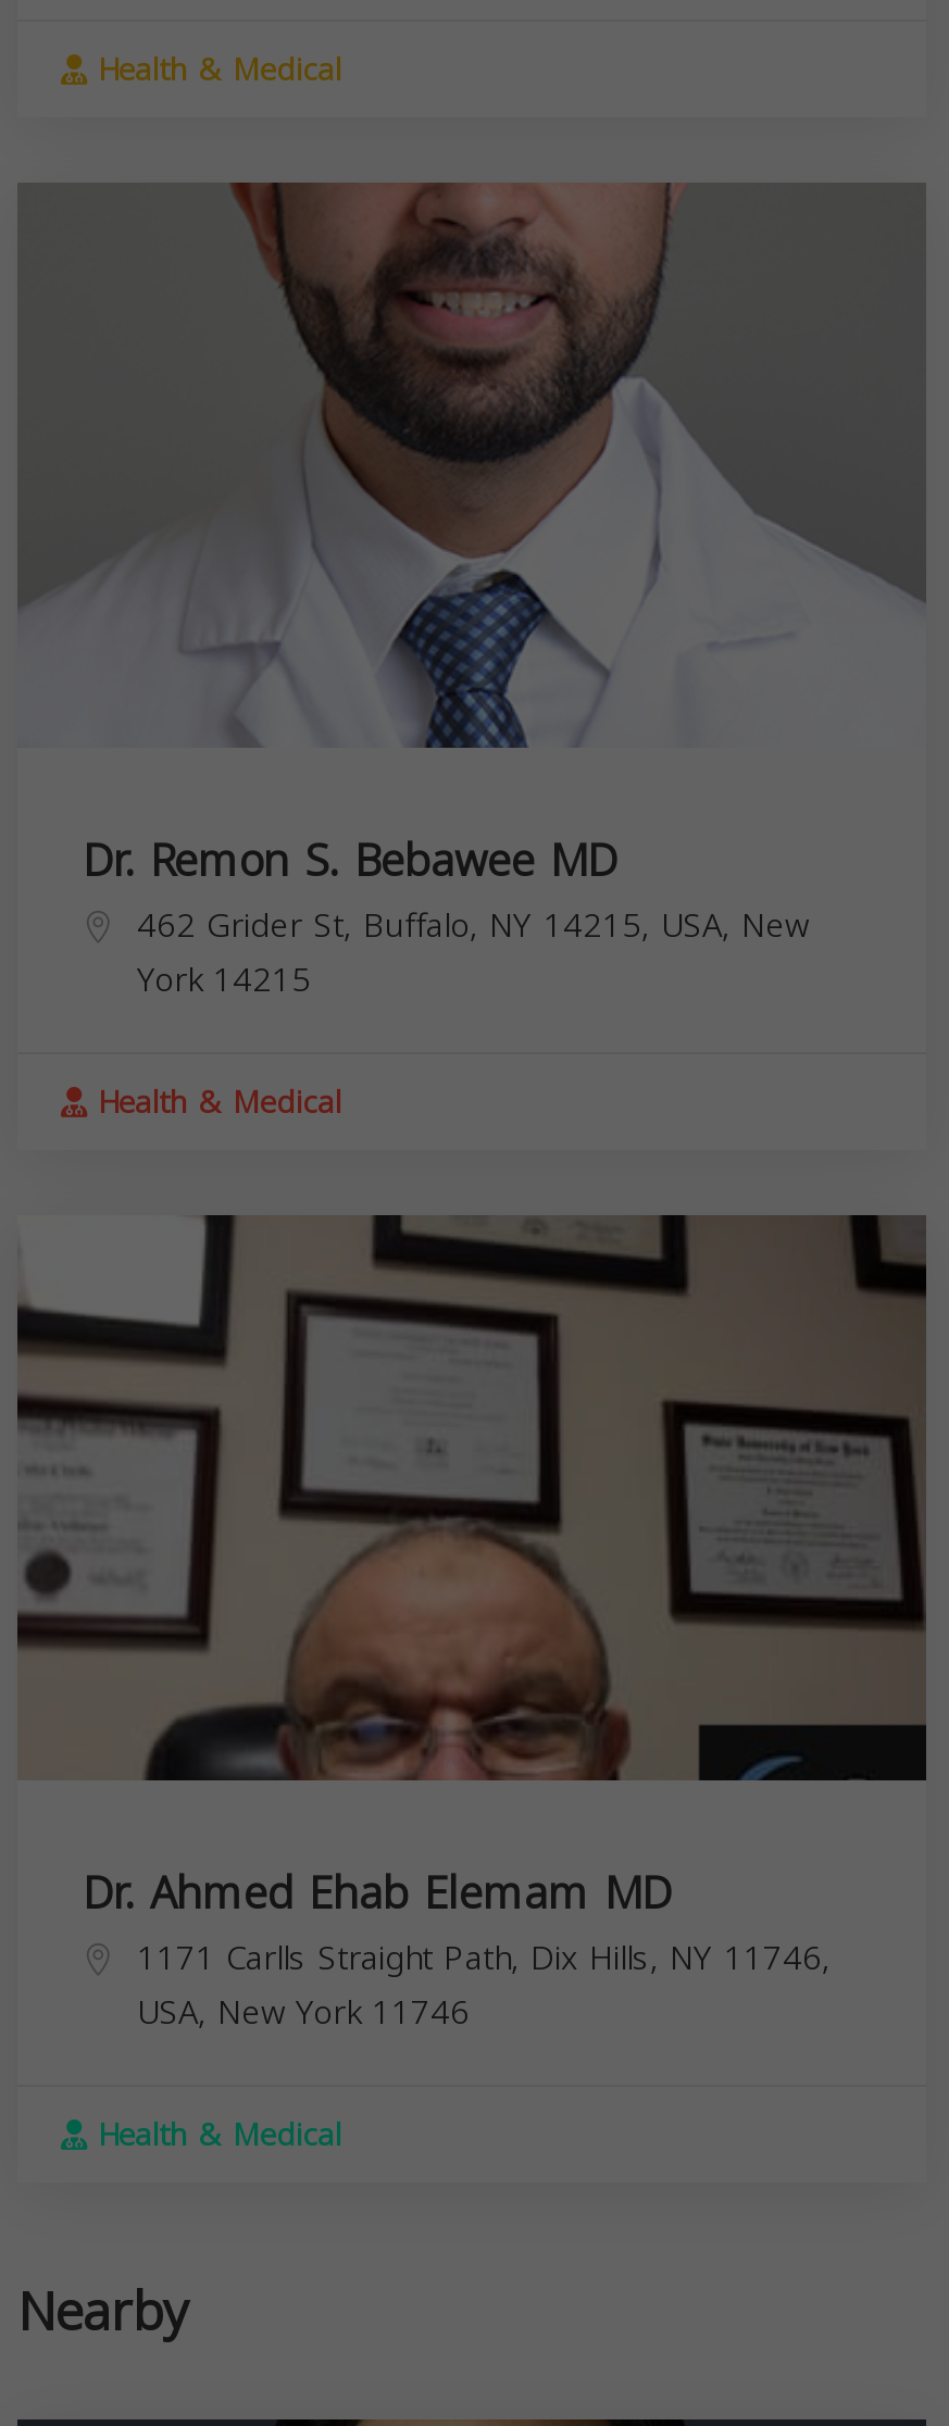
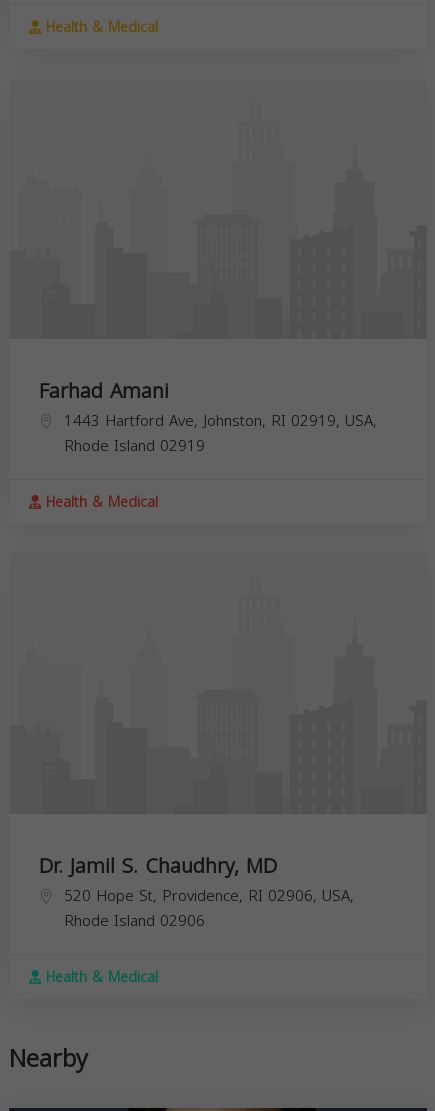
- [image]

- Dr. Remon S. Bebawee MD
- 462 Grider St, Buffalo, NY 14215, USA, New
- York 14215
+ Farhad Amani
+ 1443 Hartford Ave, Johnston, RI 02919, USA,
+ Rhode Island 02919

- [image]

- Dr. Ahmed Ehab Elemam MD
- 1171 Carlls Straight Path, Dix Hills, NY 11746,
- USA, New York 11746
+ Dr. Jamil S. Chaudhry, MD
+ 520 Hope St, Providence, RI 02906, USA,
+ Rhode Island 02906
